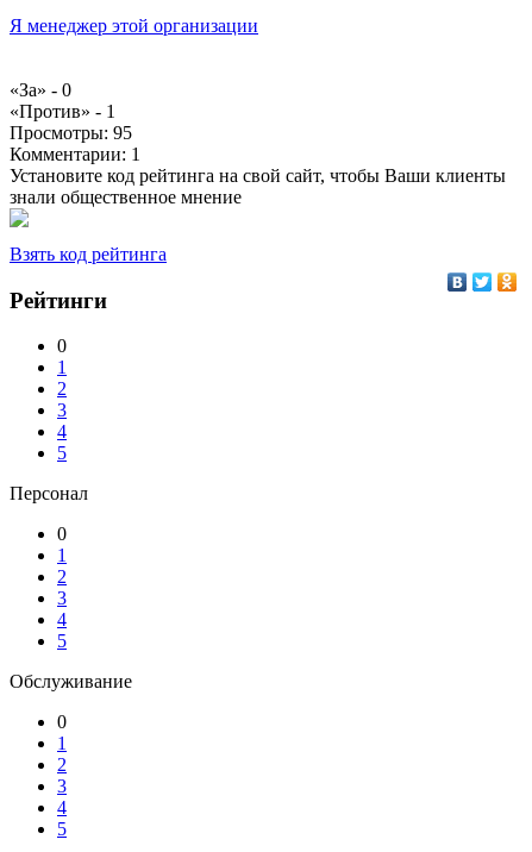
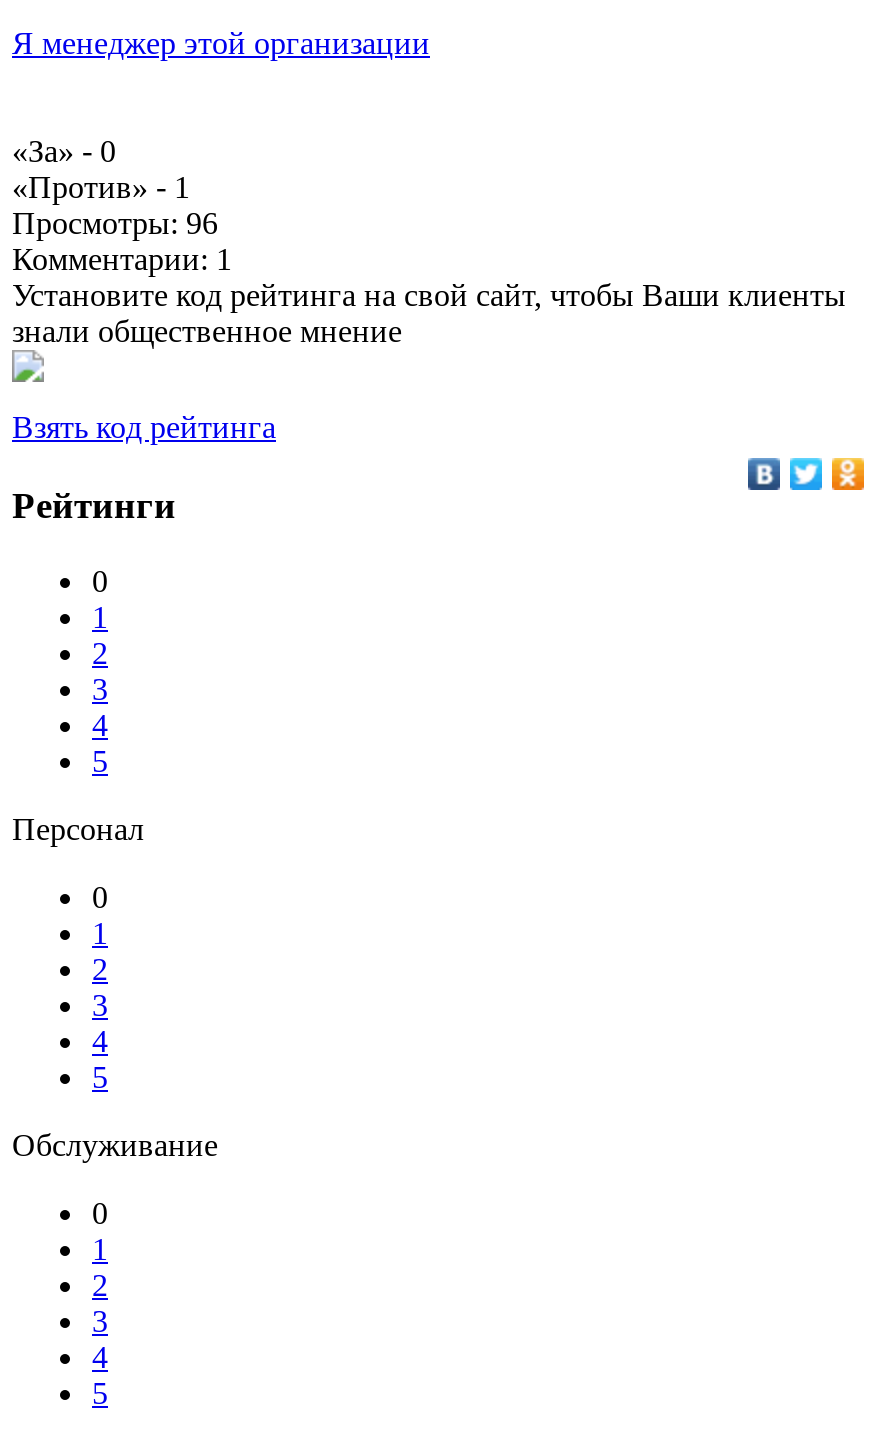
- Просмотры: 95
+ Просмотры: 96
